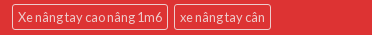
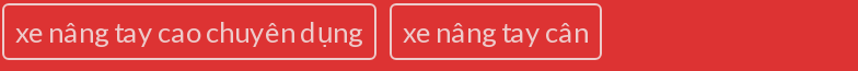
- Xe nâng tay cao nâng 1m6
+ xe nâng tay cao chuyên dụng
